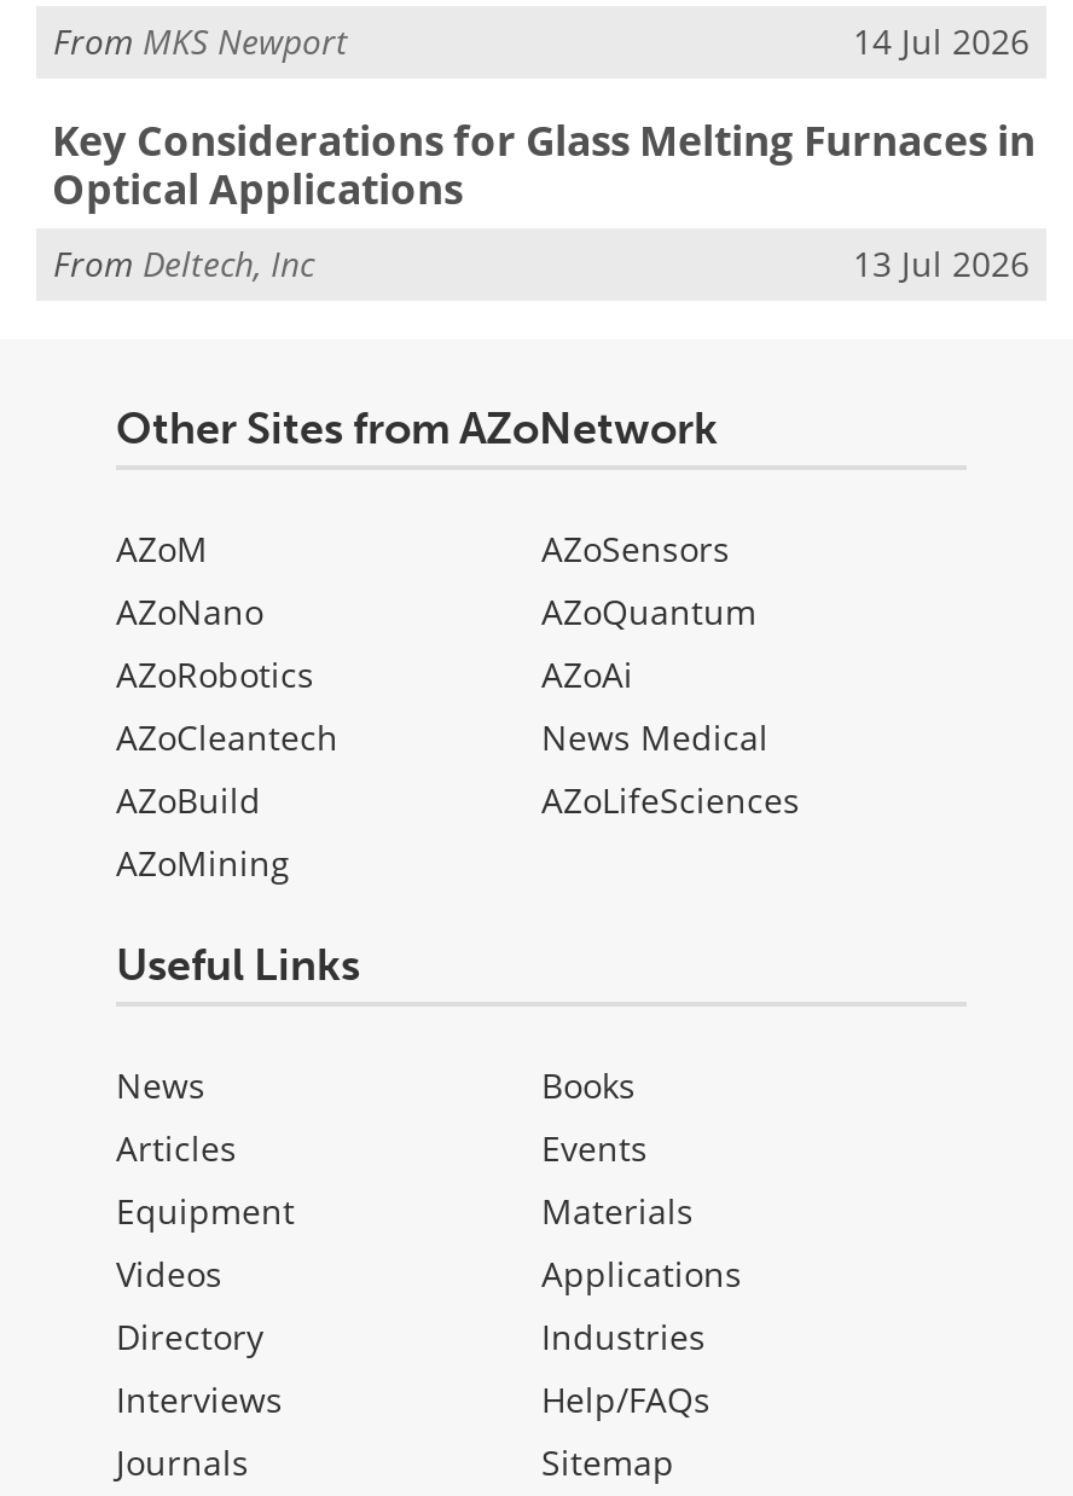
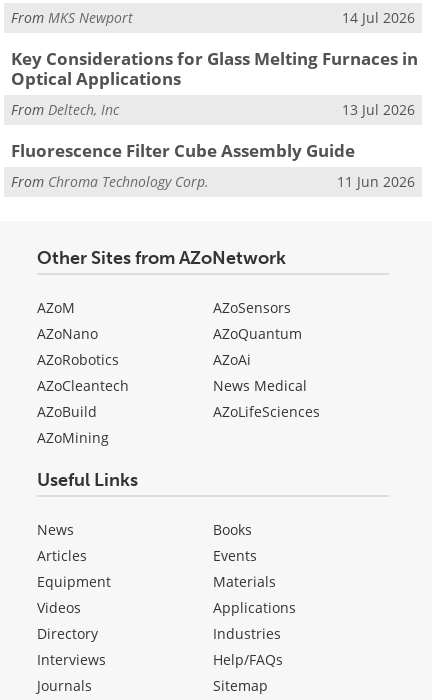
+ Fluorescence Filter Cube Assembly Guide
+ From Chroma Technology Corp.
+ 11 Jun 2026
